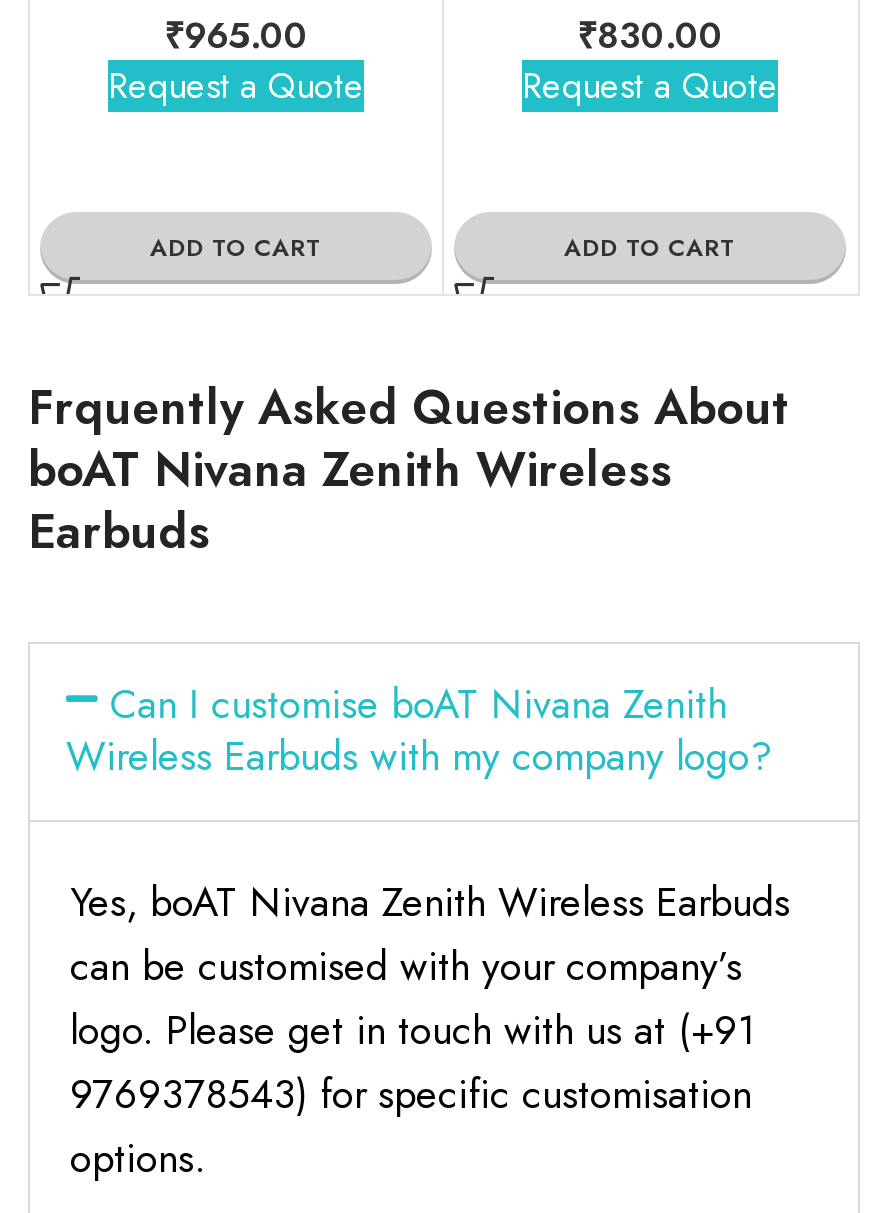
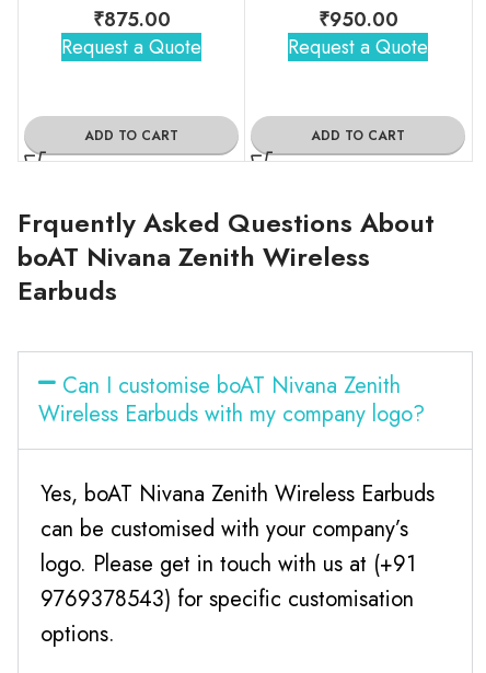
- ₹965.00
+ ₹875.00

- ₹830.00
+ ₹950.00
